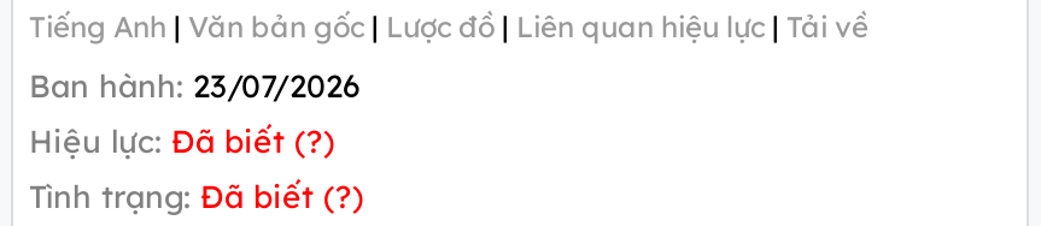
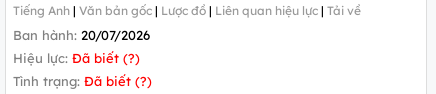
- Ban hành: 23/07/2026
+ Ban hành: 20/07/2026
